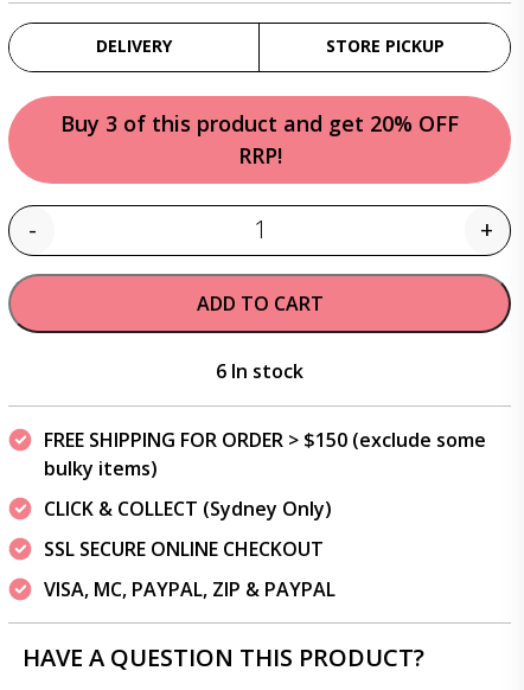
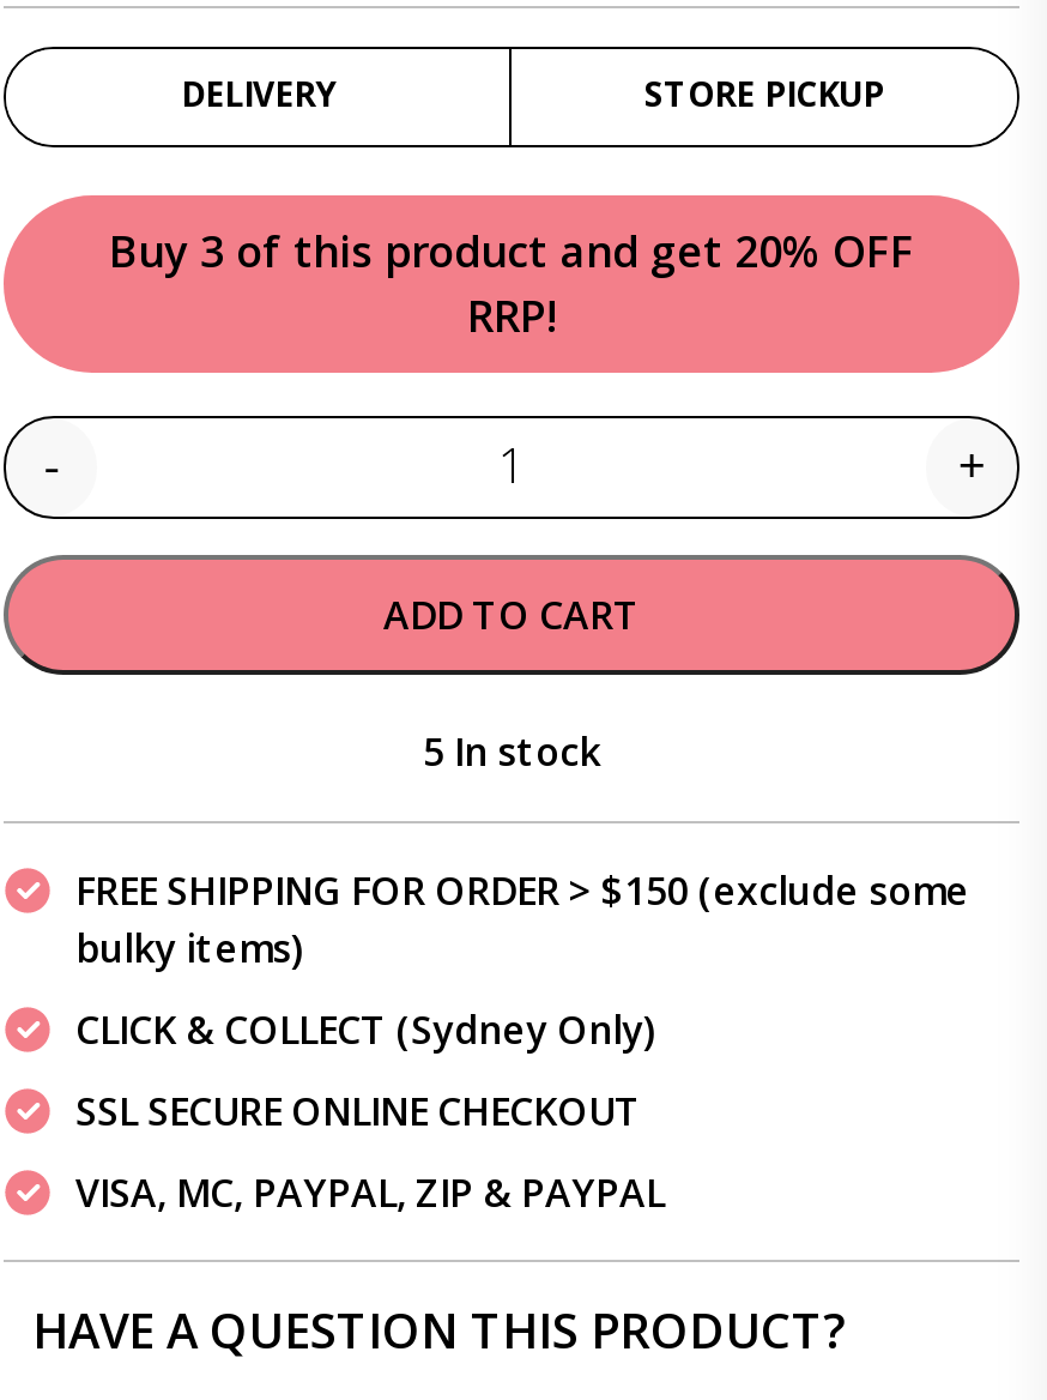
- 6 In stock
+ 5 In stock
